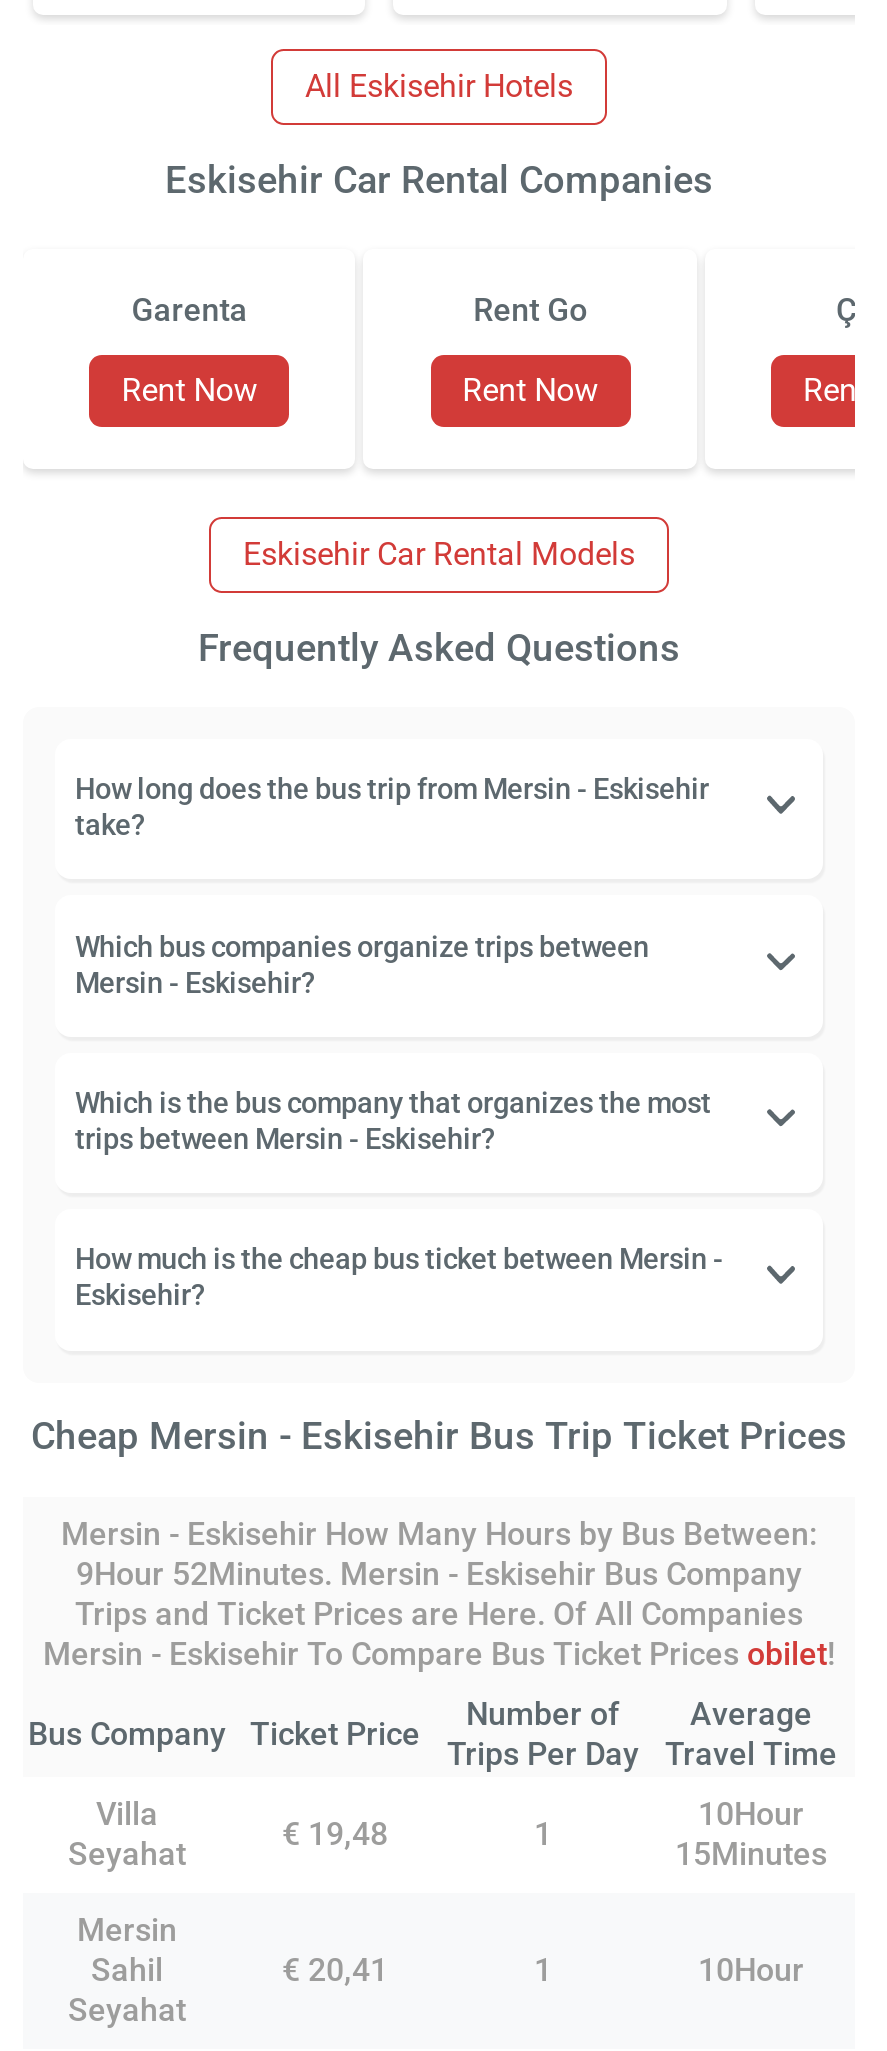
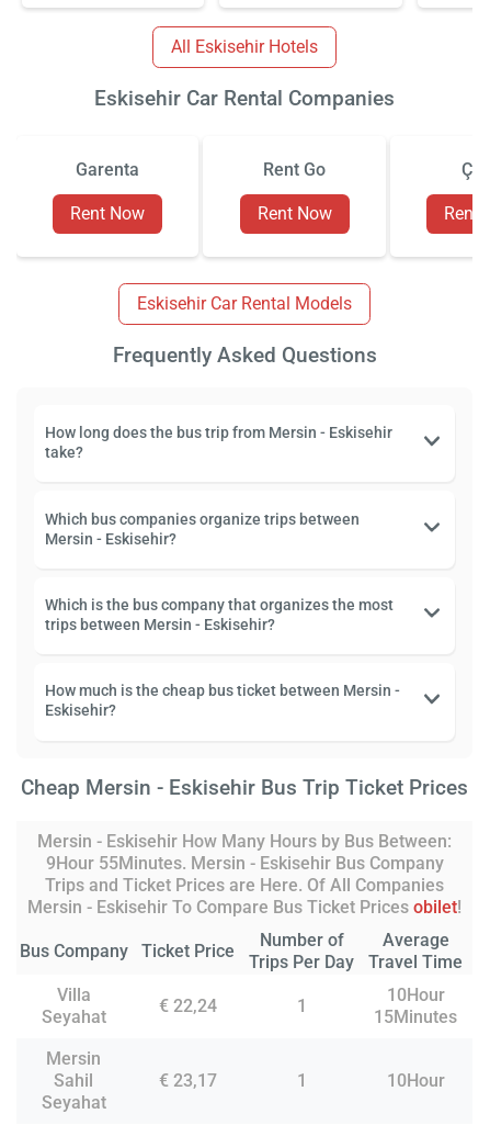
- 9Hour 52Minutes. Mersin - Eskisehir Bus Company
+ 9Hour 55Minutes. Mersin - Eskisehir Bus Company

- € 19,48
+ € 22,24

- € 20,41
+ € 23,17
